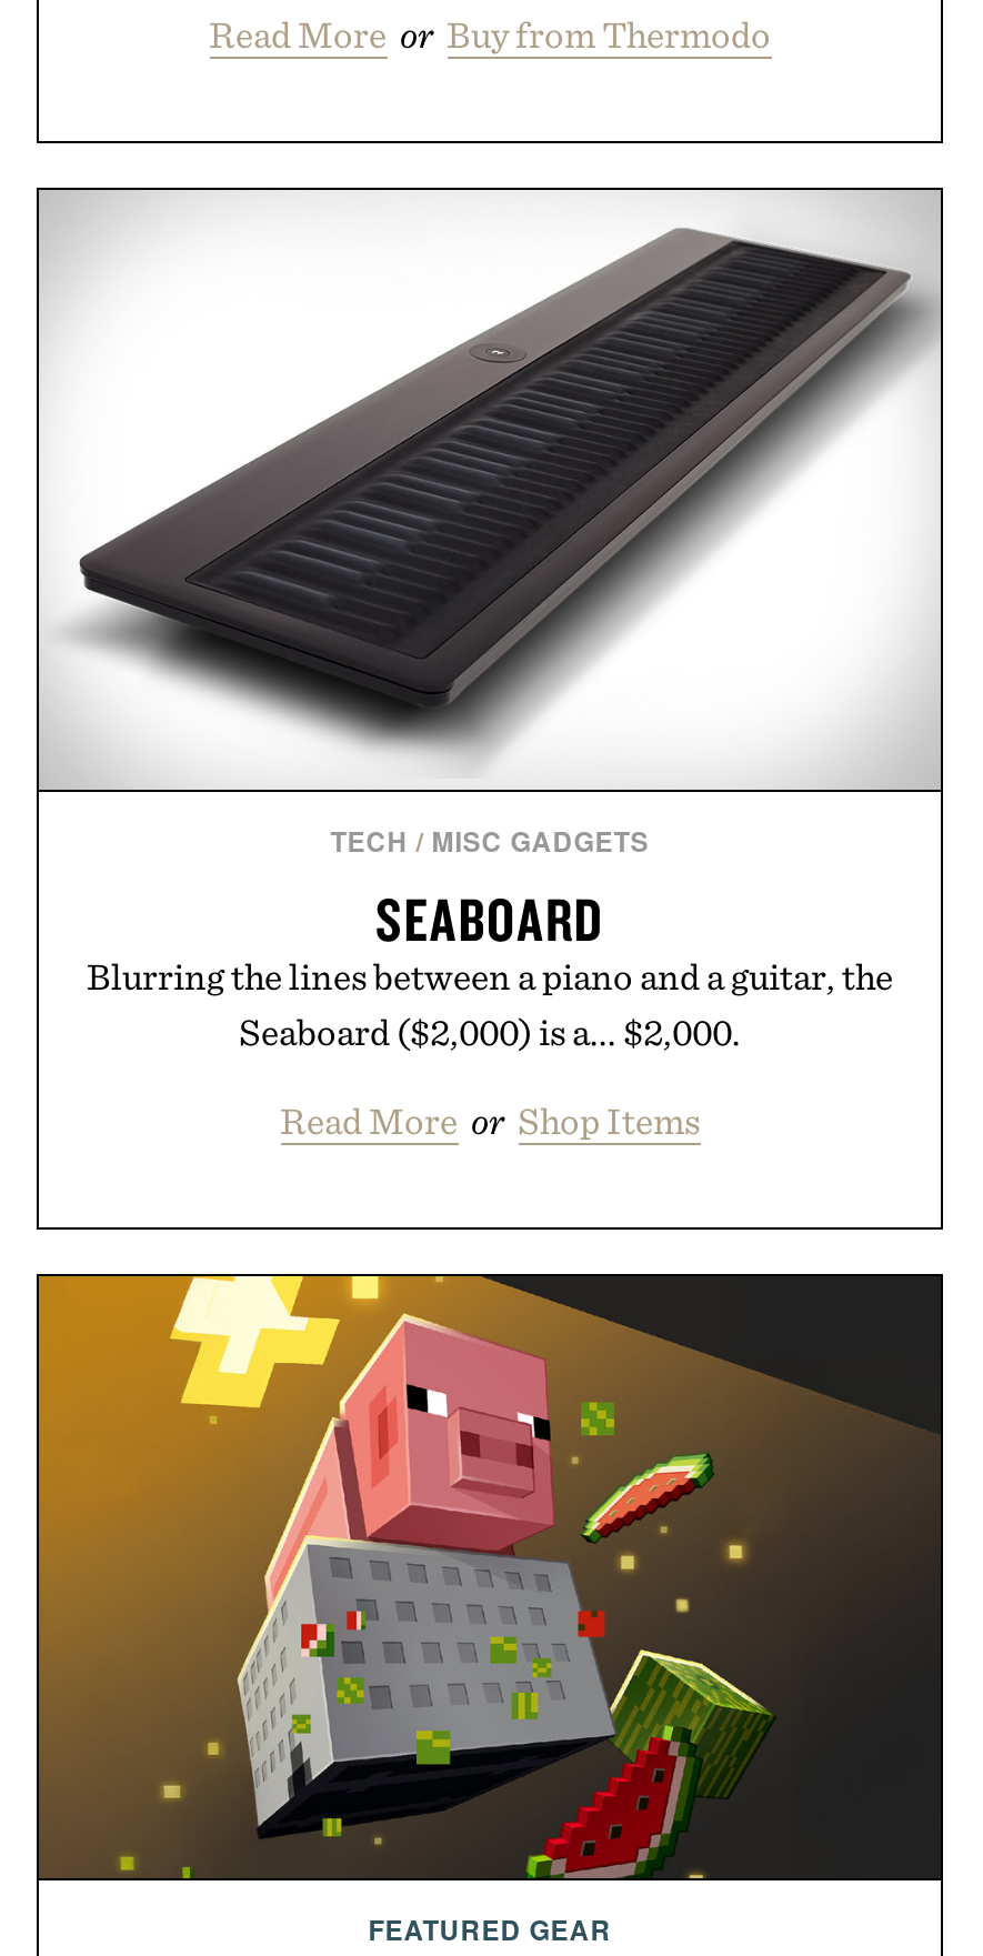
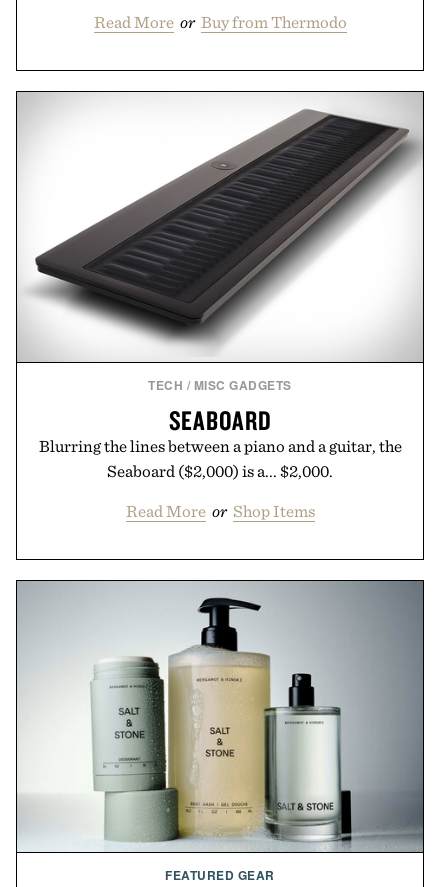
- [image]
+ [image]
